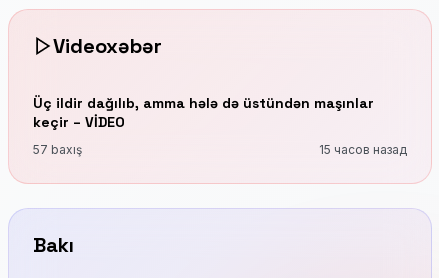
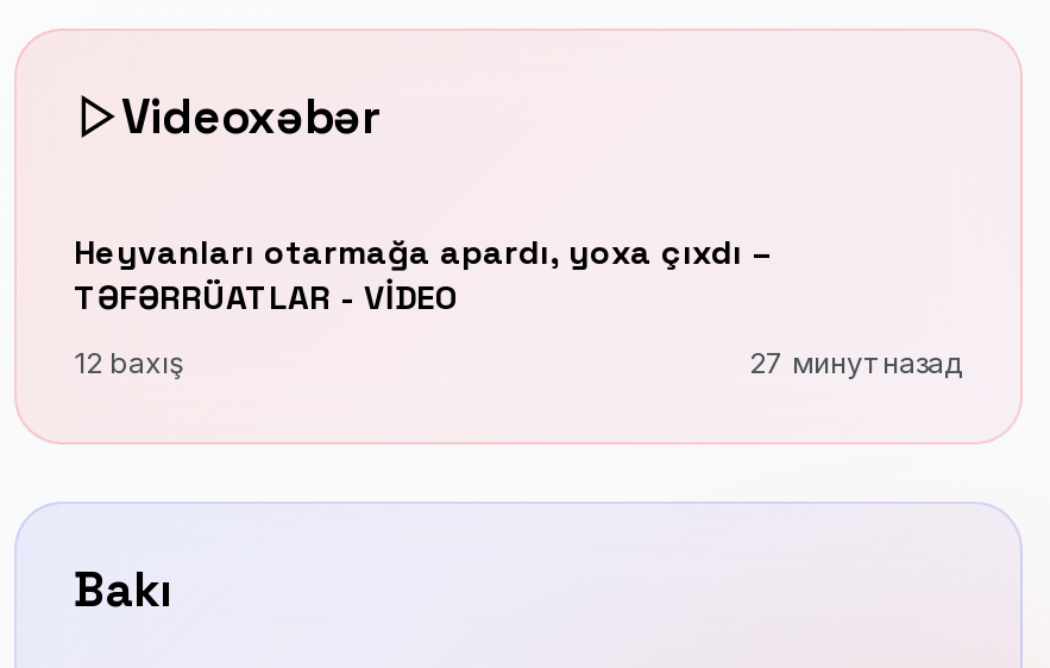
- Üç ildir dağılıb, amma hələ də üstündən maşınlar
- keçir – VİDEO
+ Heyvanları otarmağa apardı, yoxa çıxdı –
+ TƏFƏRRÜATLAR - VİDEO

- 57 baxış
- 15 часов назад
+ 12 baxış
+ 27 минут назад
